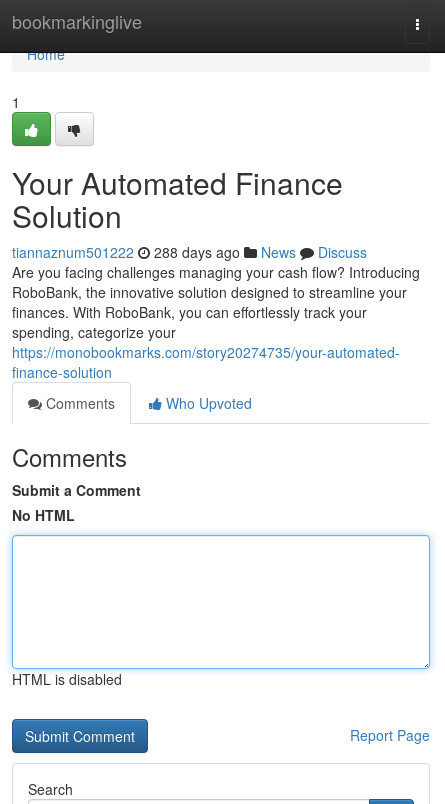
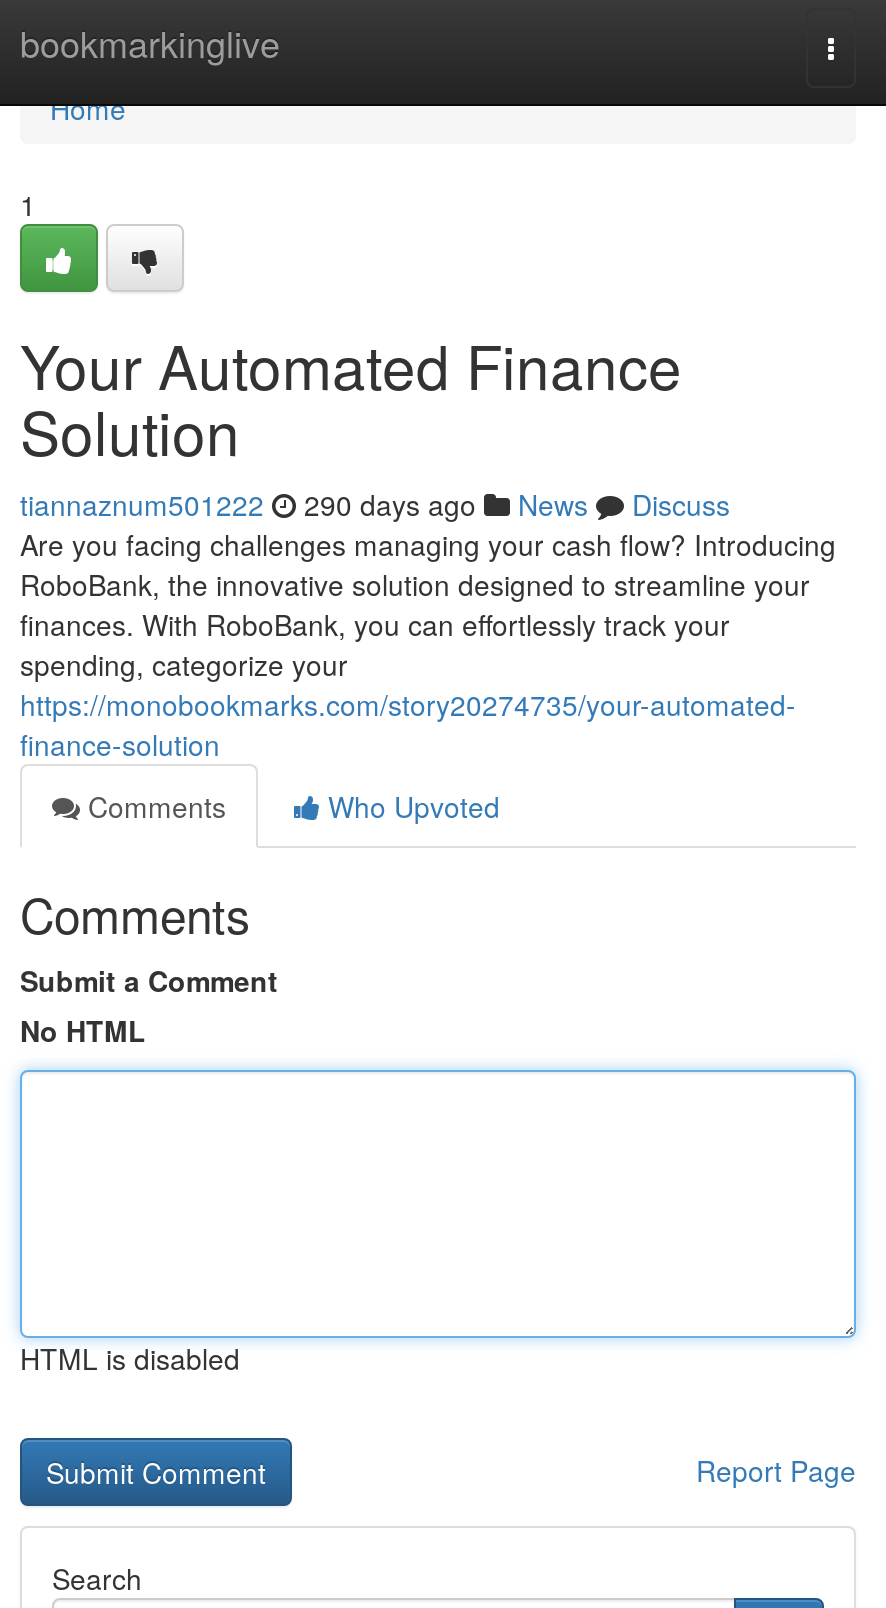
- tiannaznum501222 288 days ago News Discuss
+ tiannaznum501222 290 days ago News Discuss
